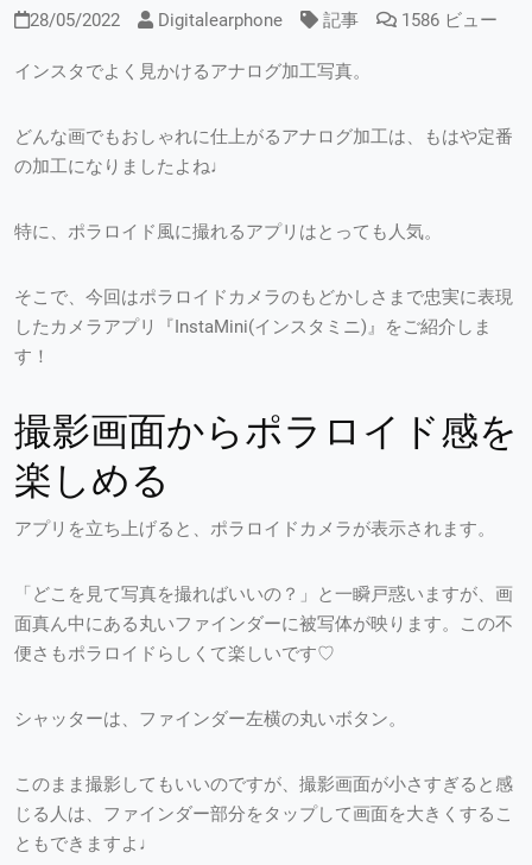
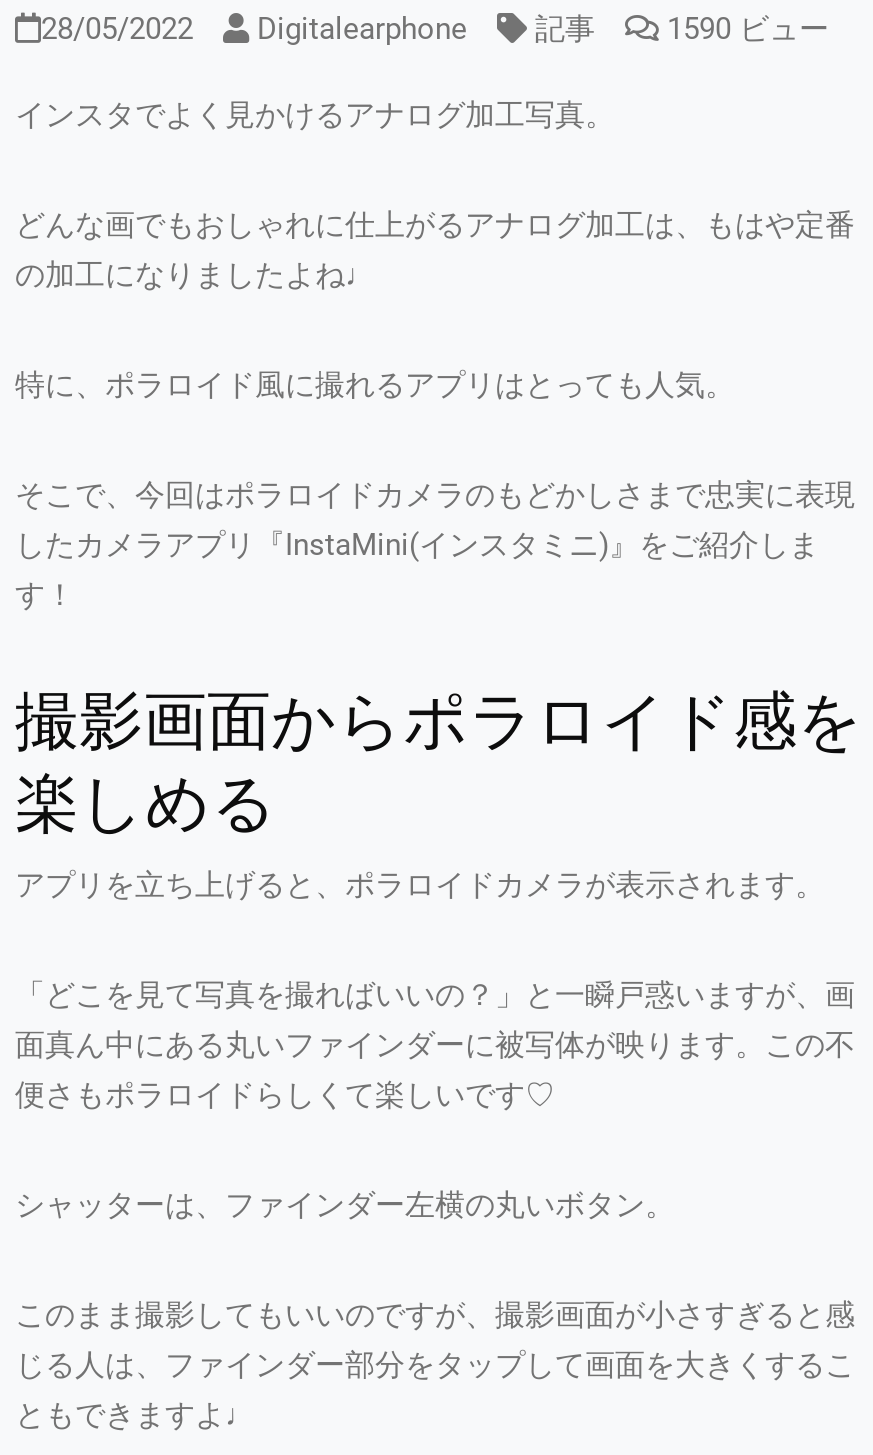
- 28/05/2022 Digitalearphone 記事 1586 ビュー
+ 28/05/2022 Digitalearphone 記事 1590 ビュー
